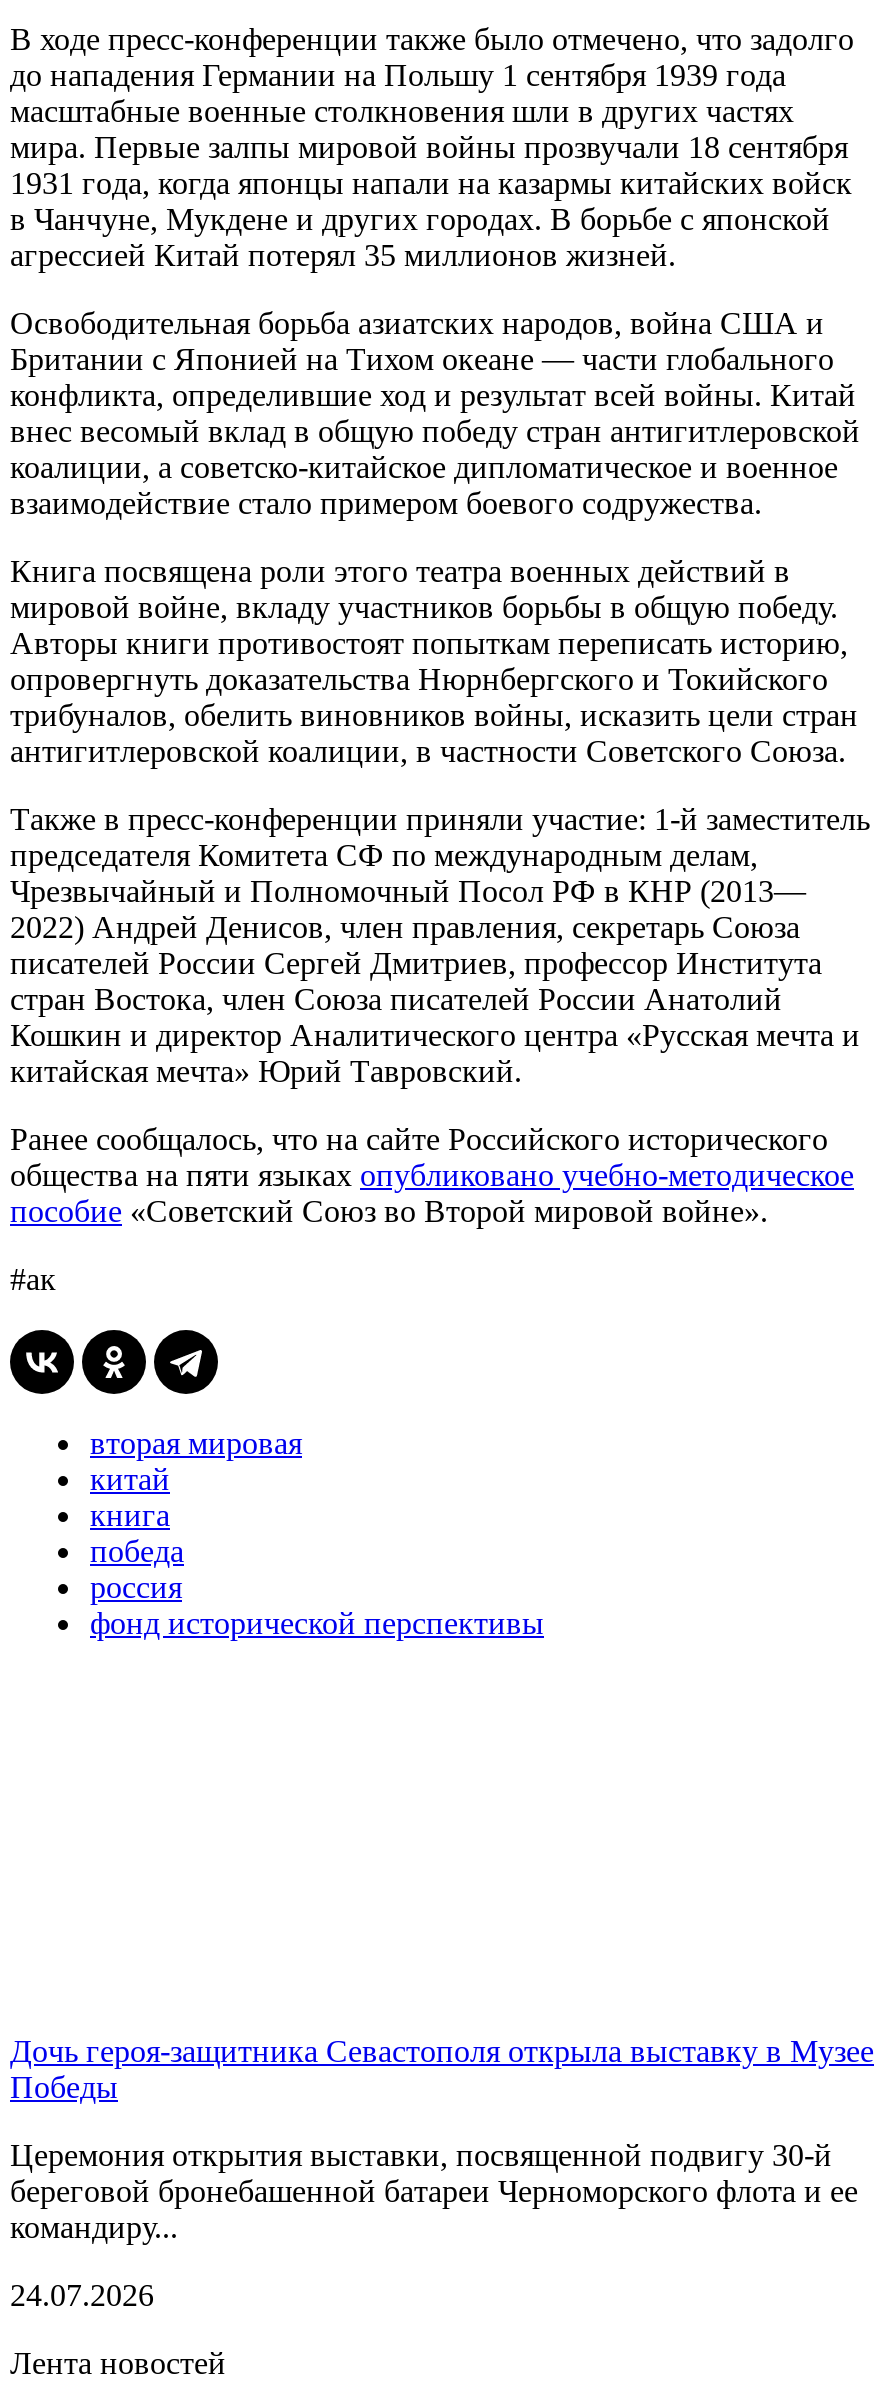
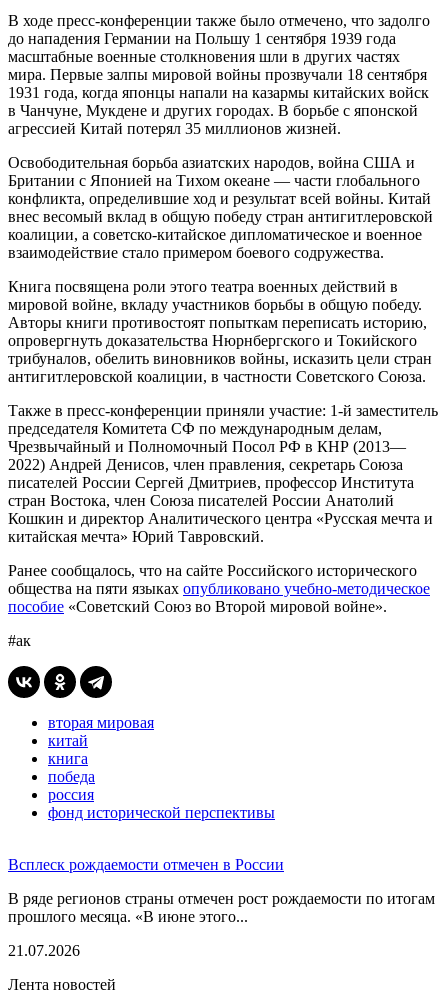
- Дочь героя-защитника Севастополя открыла выставку в Музее
- Победы
+ Всплеск рождаемости отмечен в России

- Церемония открытия выставки, посвященной подвигу 30-й
- береговой бронебашенной батареи Черноморского флота и ее
- командиру...
+ В ряде регионов страны отмечен рост рождаемости по итогам
+ прошлого месяца. «В июне этого...

- 24.07.2026
+ 21.07.2026
